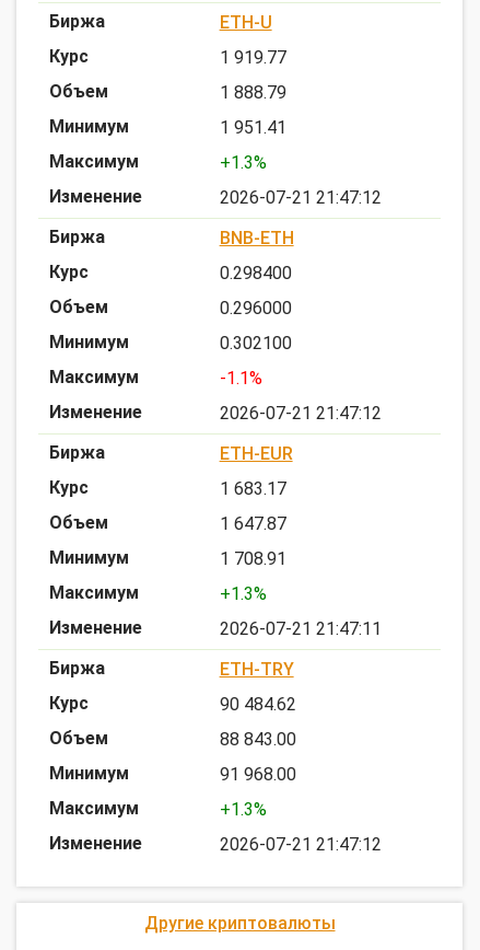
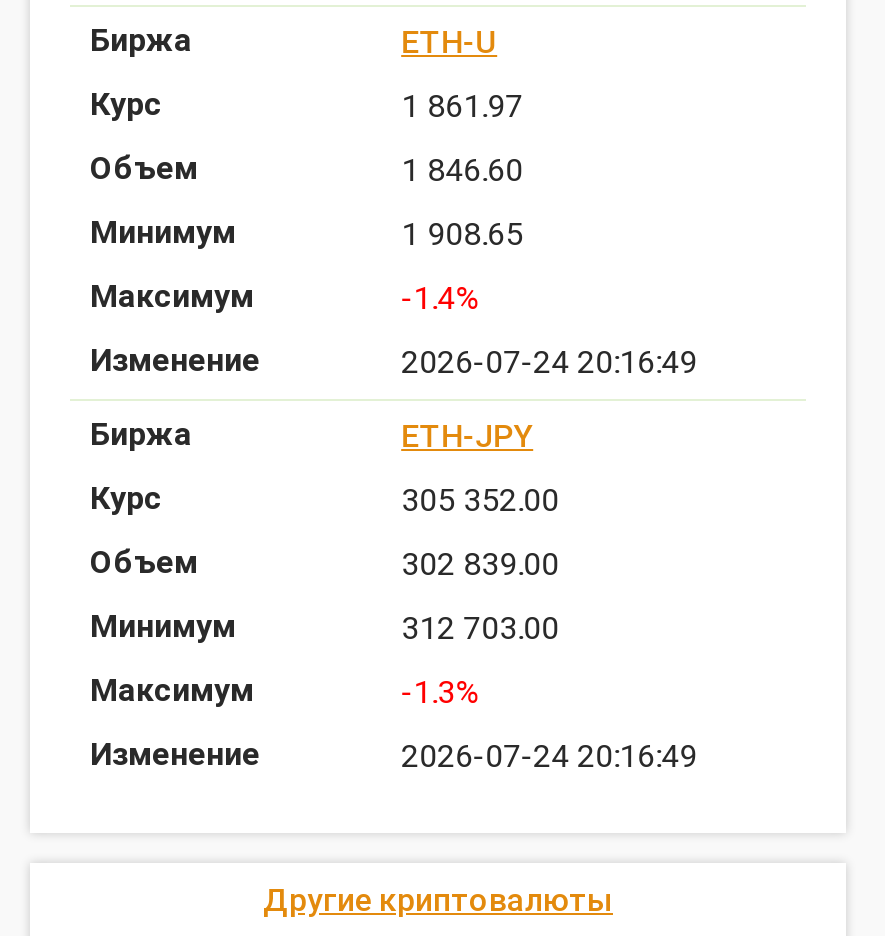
- 1 919.77
- 1 888.79
- 1 951.41
- +1.3%
- 2026-07-21 21:47:12
- BNB-ETH
- 0.298400
- 0.296000
- 0.302100
- -1.1%
- 2026-07-21 21:47:12
- ETH-EUR
- 1 683.17
- 1 647.87
- 1 708.91
- +1.3%
- 2026-07-21 21:47:11
- ETH-TRY
- 90 484.62
- 88 843.00
- 91 968.00
- +1.3%
- 2026-07-21 21:47:12
+ 1 861.97
+ 1 846.60
+ 1 908.65
+ -1.4%
+ 2026-07-24 20:16:49
+ ETH-JPY
+ 305 352.00
+ 302 839.00
+ 312 703.00
+ -1.3%
+ 2026-07-24 20:16:49
